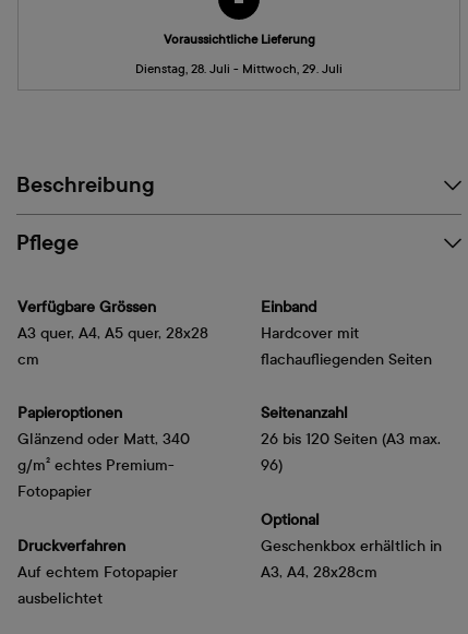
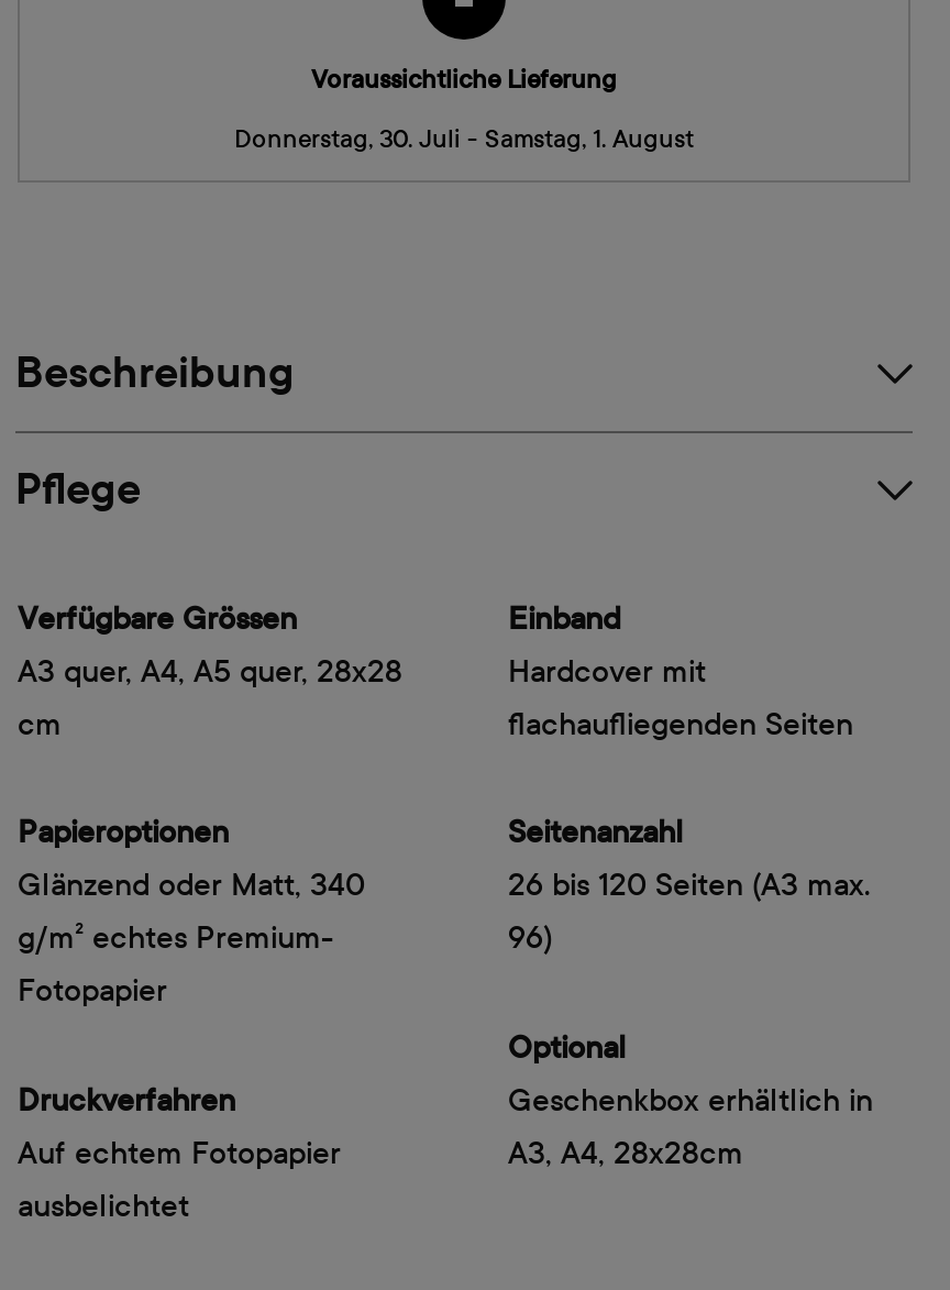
- Dienstag, 28. Juli - Mittwoch, 29. Juli
+ Donnerstag, 30. Juli - Samstag, 1. August
